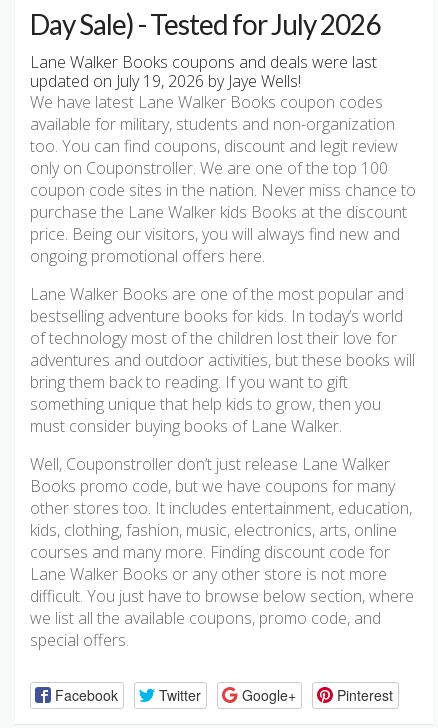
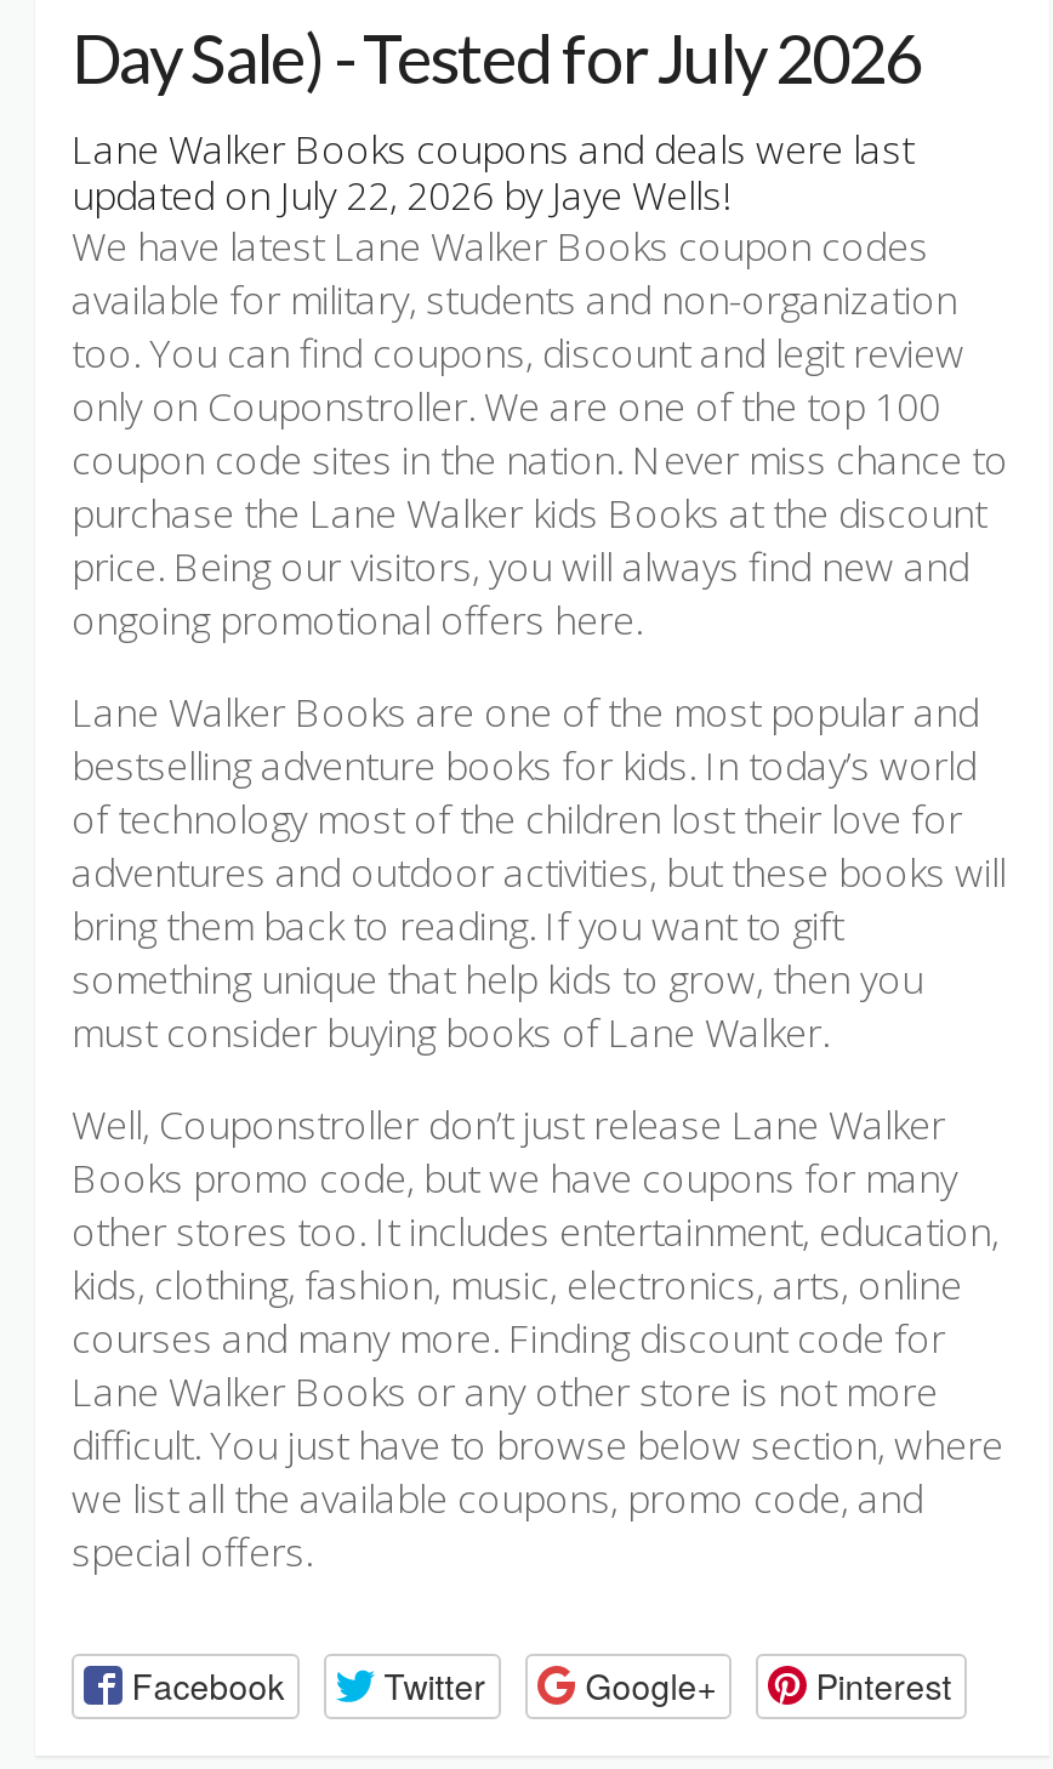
- updated on July 19, 2026 by Jaye Wells!
+ updated on July 22, 2026 by Jaye Wells!
